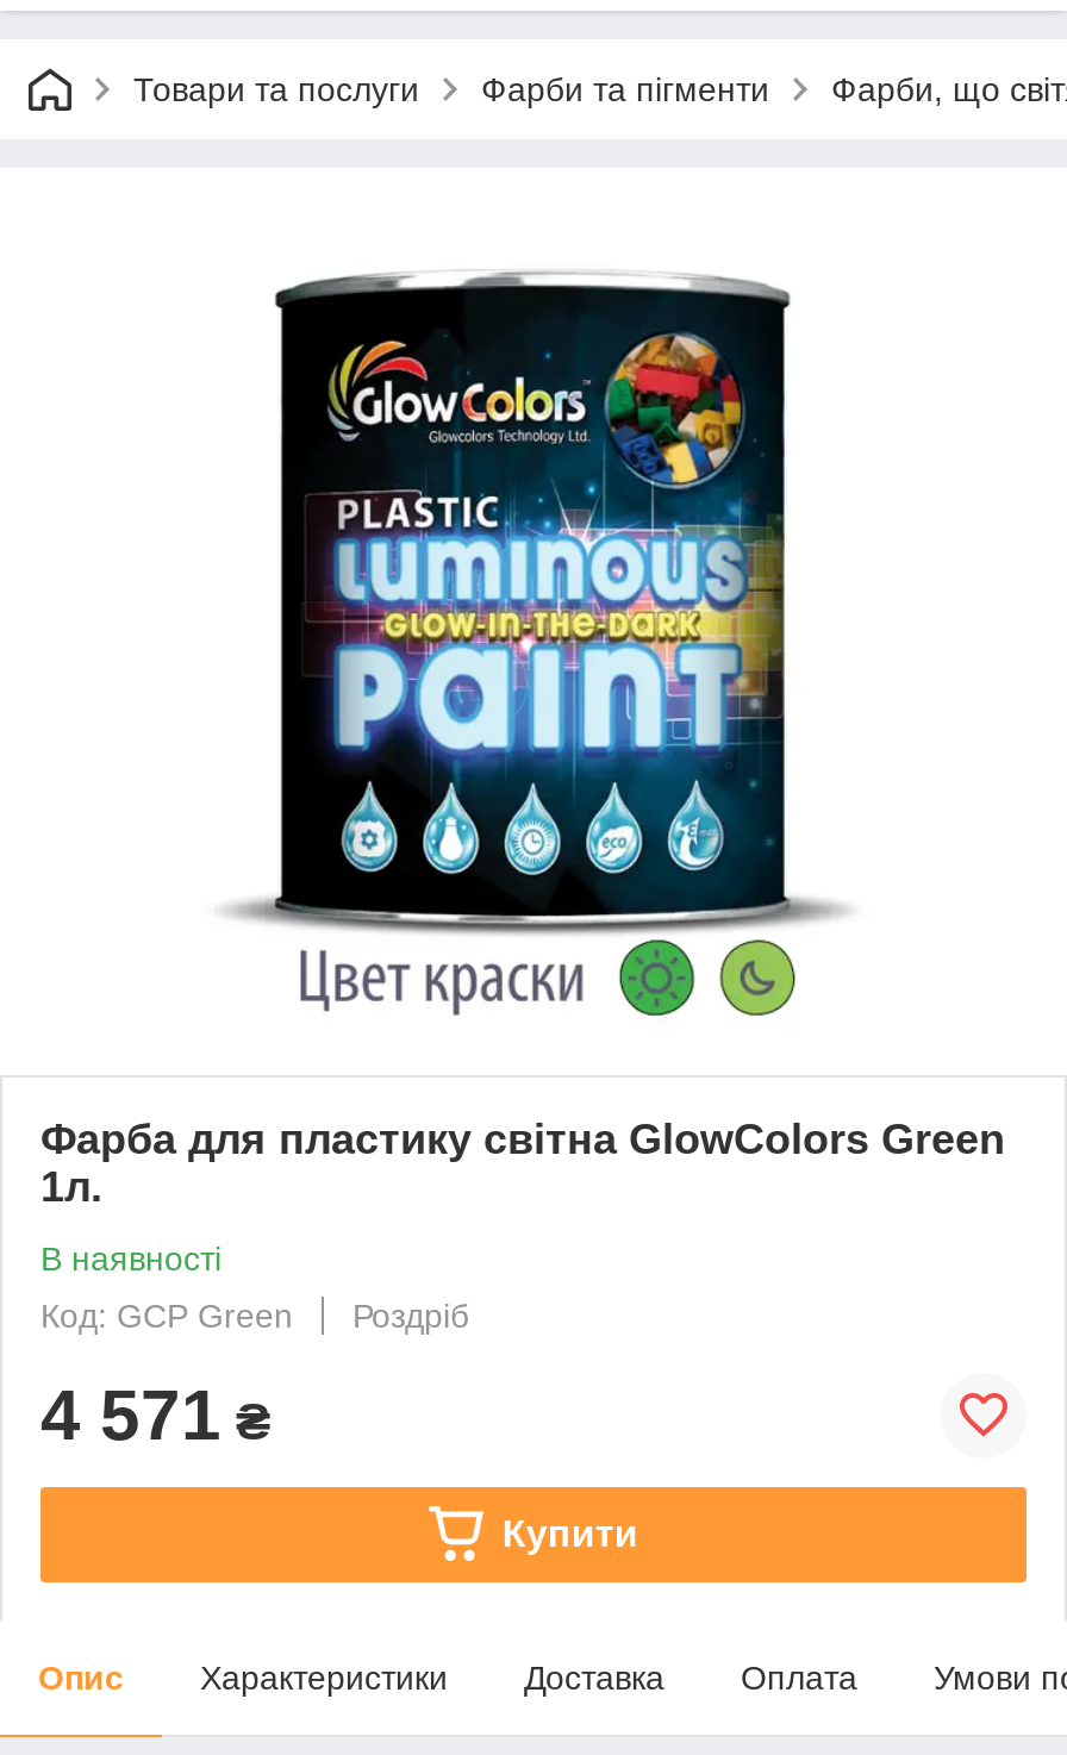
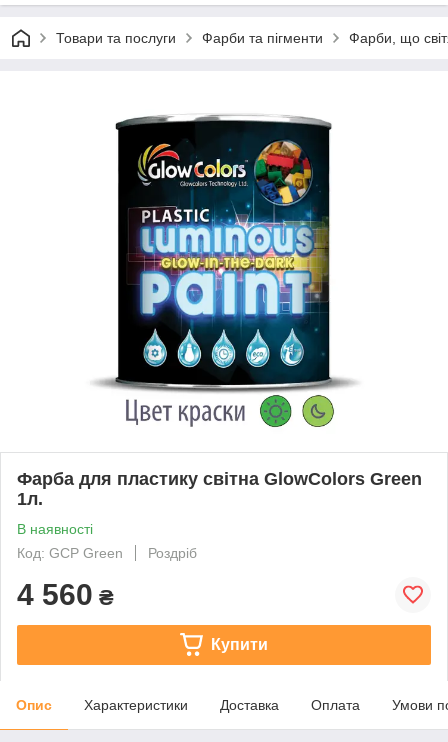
- 4 571 ₴
+ 4 560 ₴
